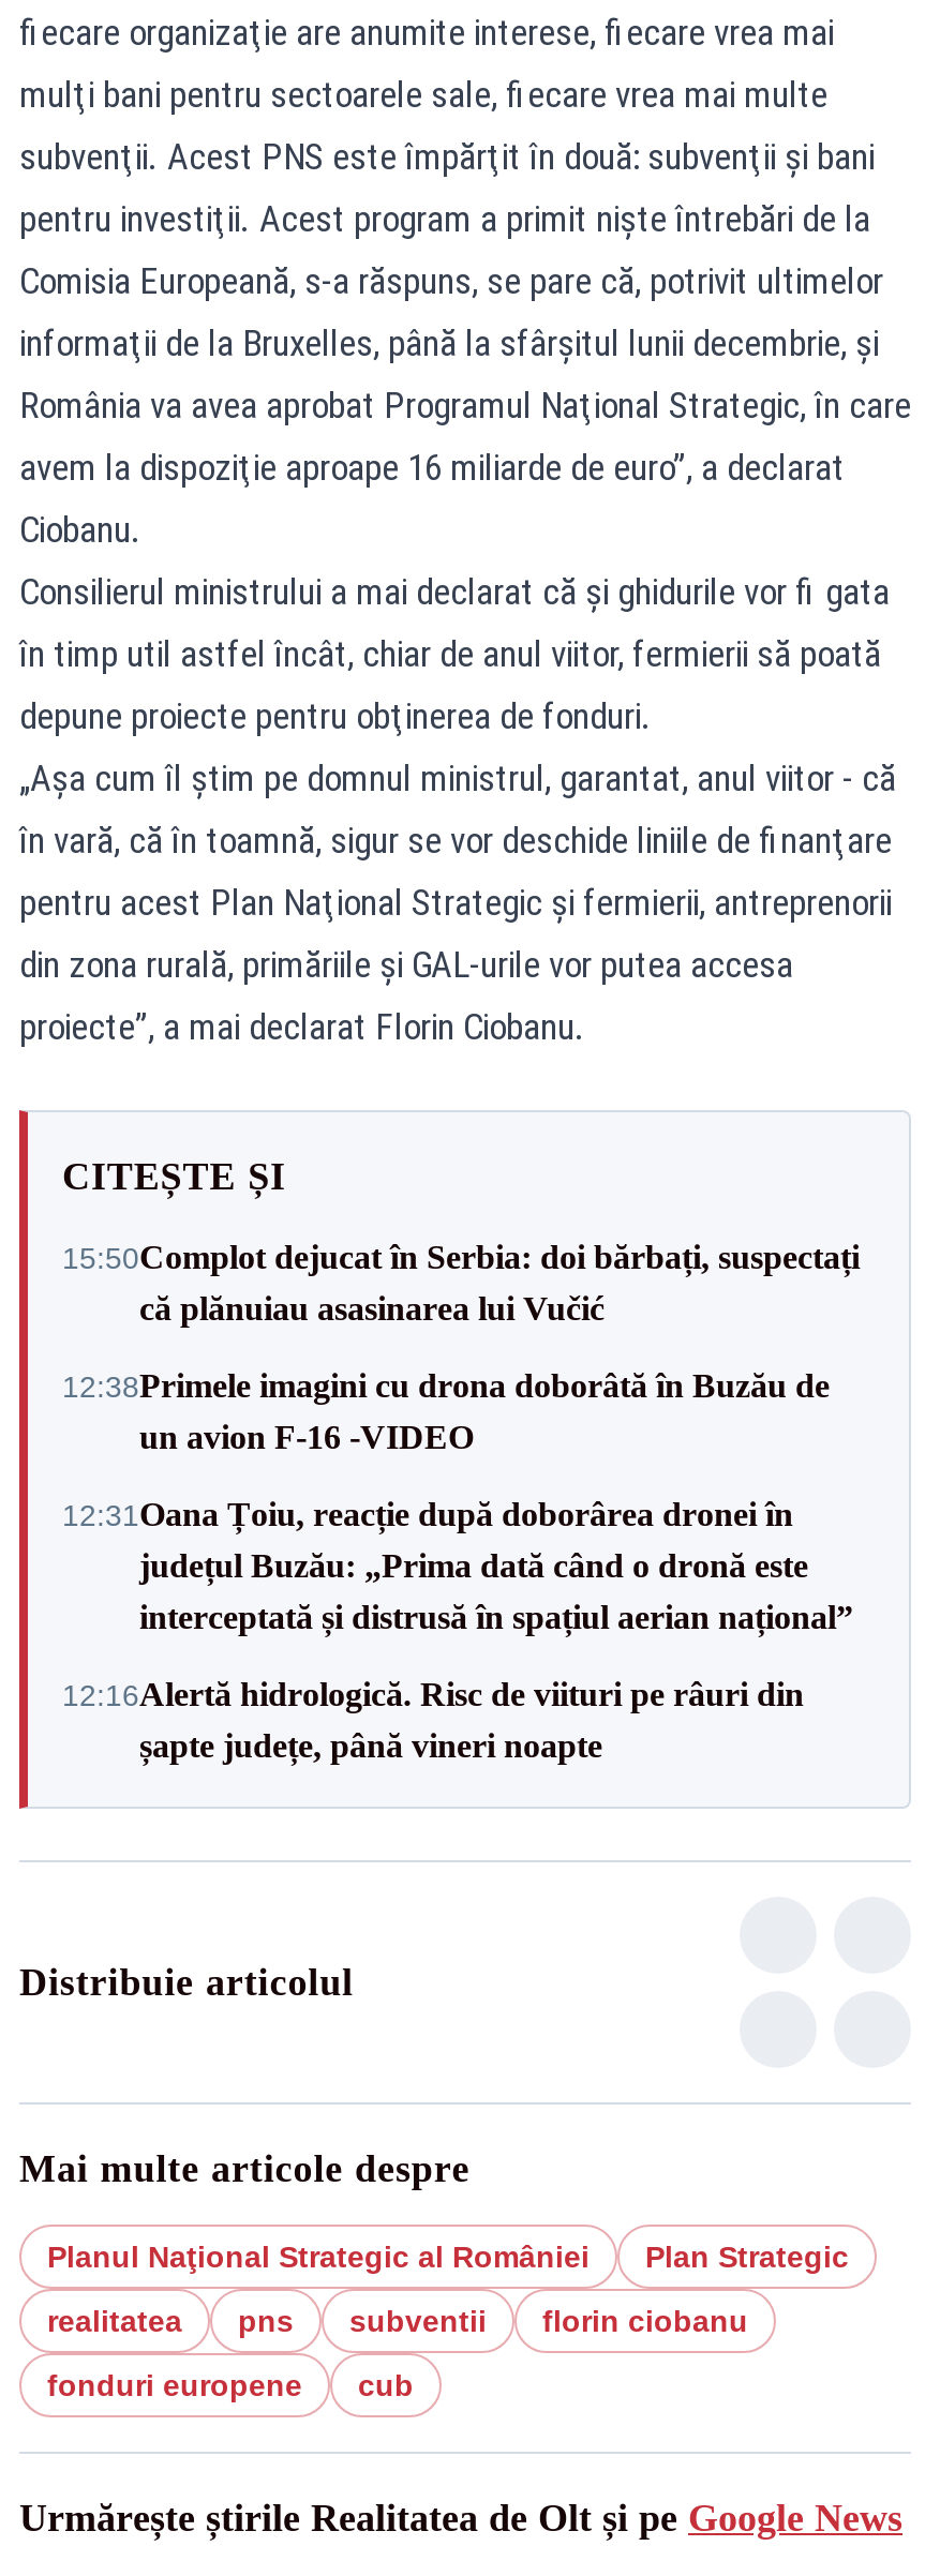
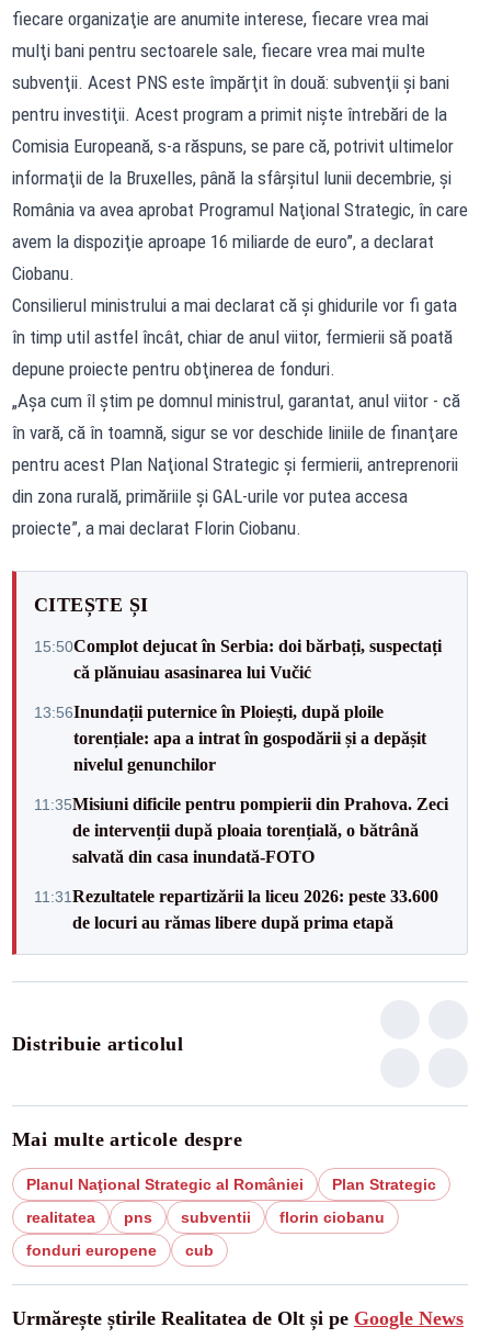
- 12:38Primele imagini cu drona doborâtă în Buzău de
- un avion F-16 -VIDEO
+ 13:56Inundații puternice în Ploiești, după ploile
+ torențiale: apa a intrat în gospodării și a depășit
+ nivelul genunchilor

- 12:31Oana Țoiu, reacție după doborârea dronei în
- județul Buzău: „Prima dată când o dronă este
- interceptată și distrusă în spațiul aerian național”
+ 11:35Misiuni dificile pentru pompierii din Prahova. Zeci
+ de intervenții după ploaia torențială, o bătrână
+ salvată din casa inundată-FOTO

- 12:16Alertă hidrologică. Risc de viituri pe râuri din
- șapte județe, până vineri noapte
+ 11:31Rezultatele repartizării la liceu 2026: peste 33.600
+ de locuri au rămas libere după prima etapă
